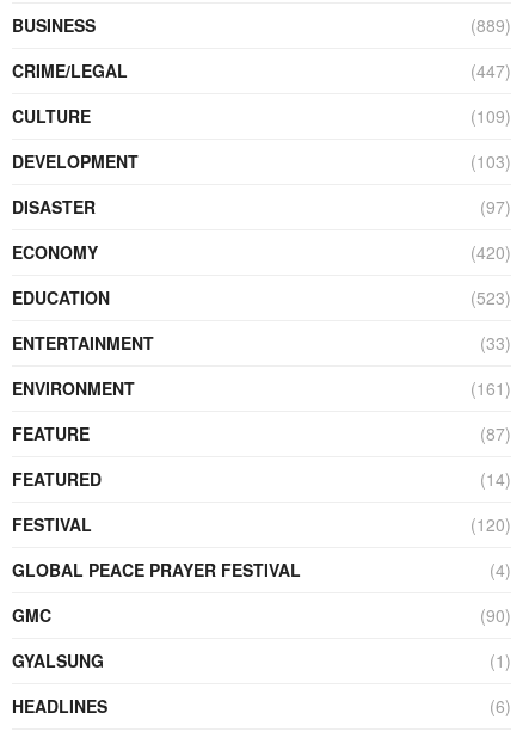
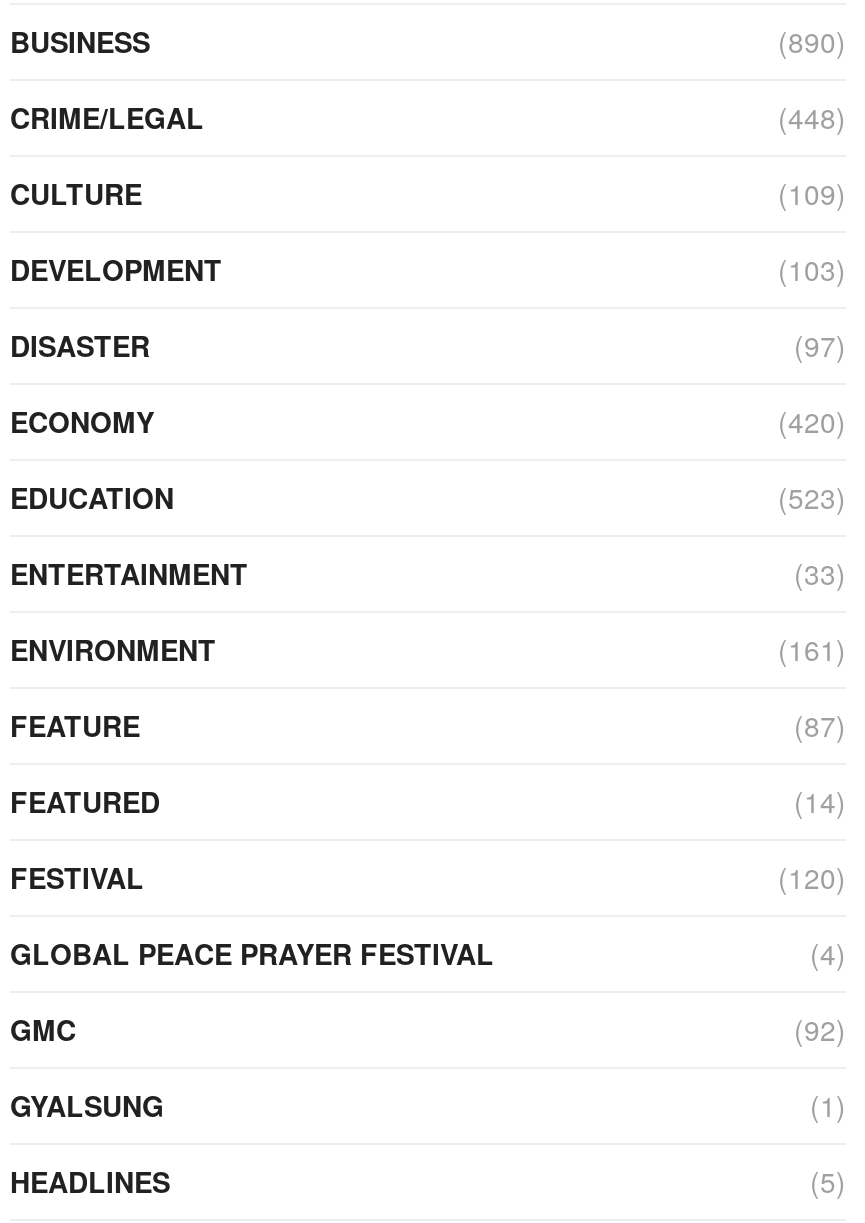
- (889)
+ (890)

- (447)
+ (448)

- (90)
+ (92)

- (6)
+ (5)
